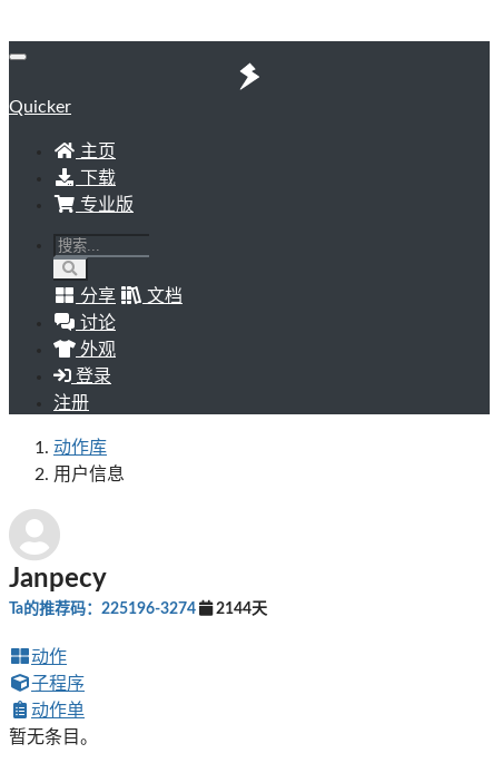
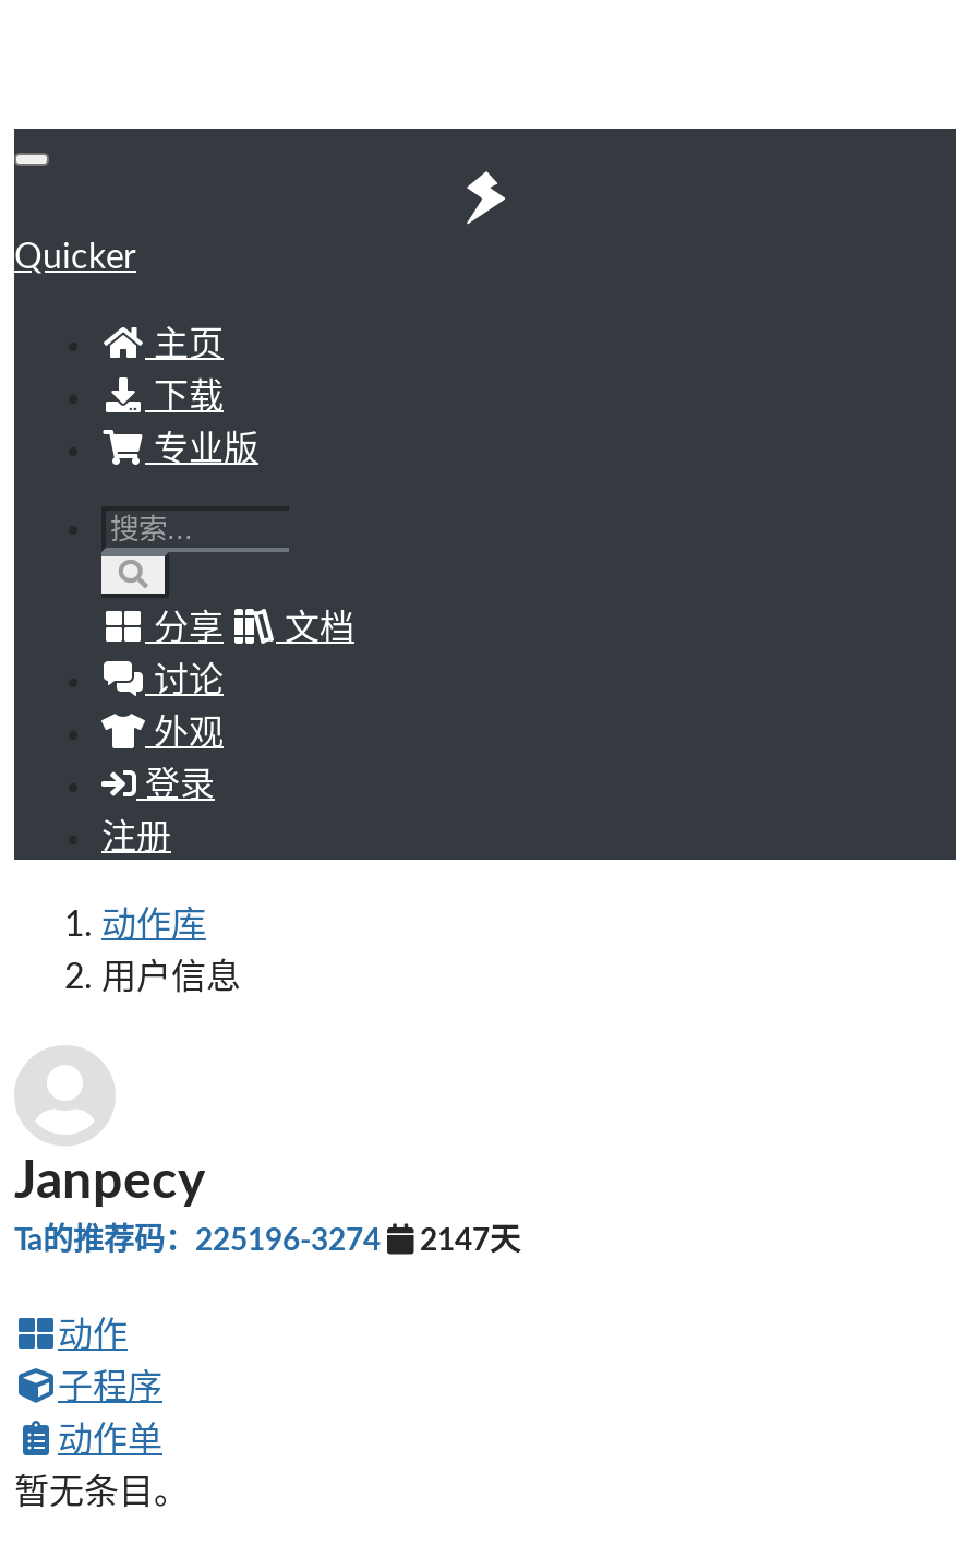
- Ta的推荐码：225196-3274 2144天
+ Ta的推荐码：225196-3274 2147天
